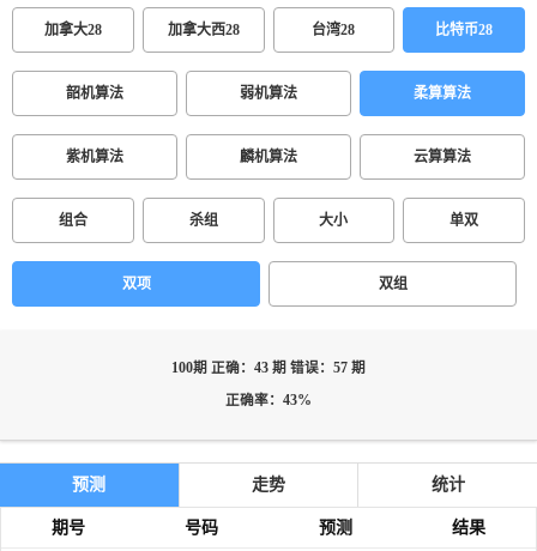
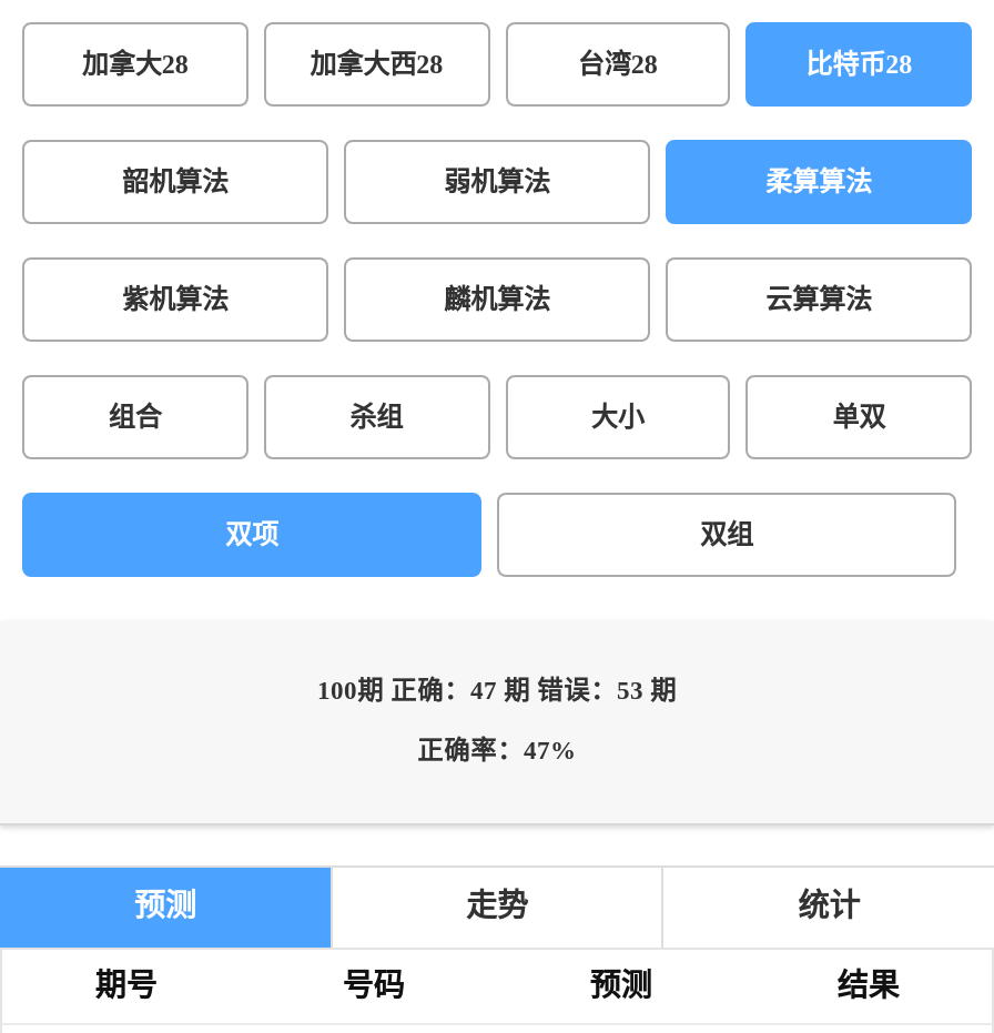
- 100期 正确：43 期 错误：57 期
+ 100期 正确：47 期 错误：53 期

- 正确率：43%
+ 正确率：47%
